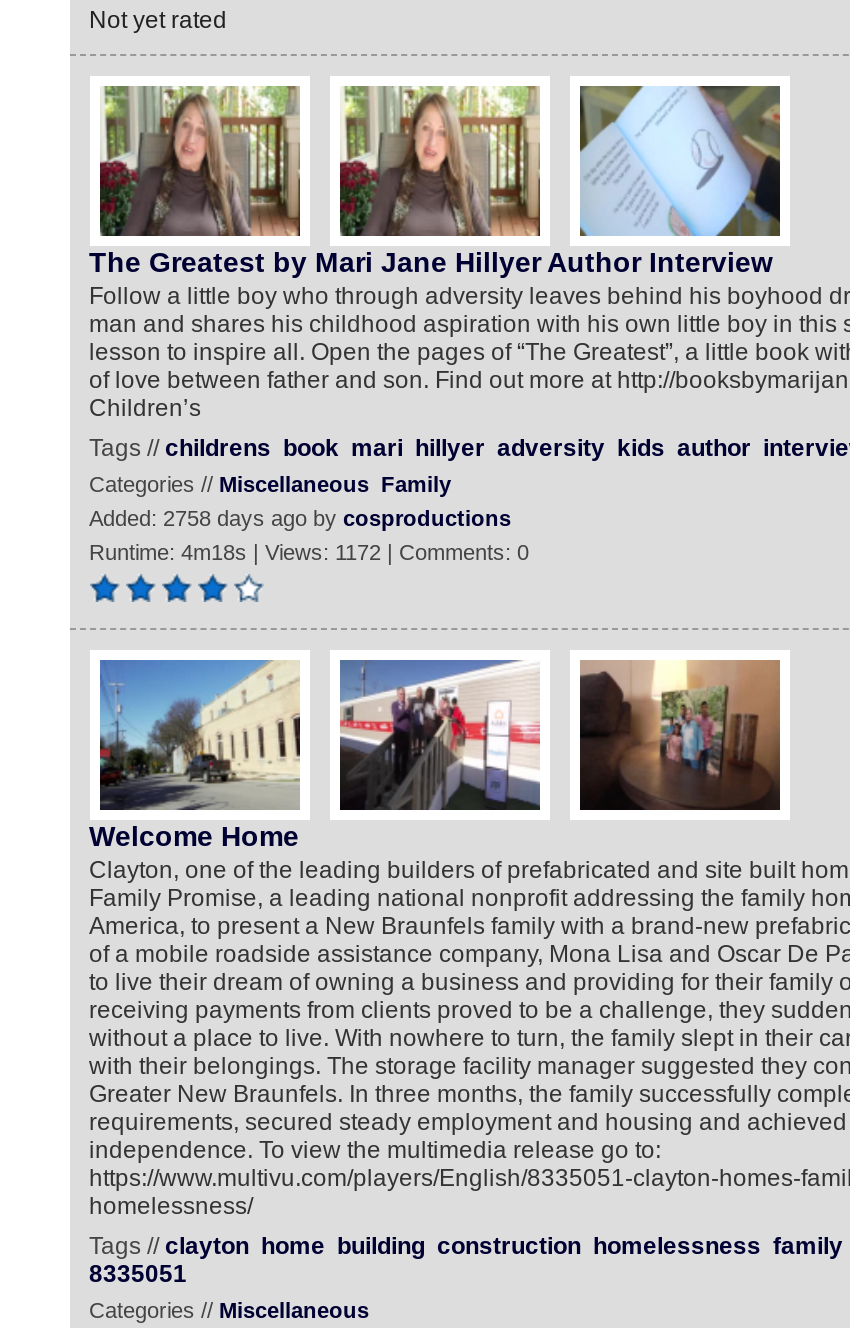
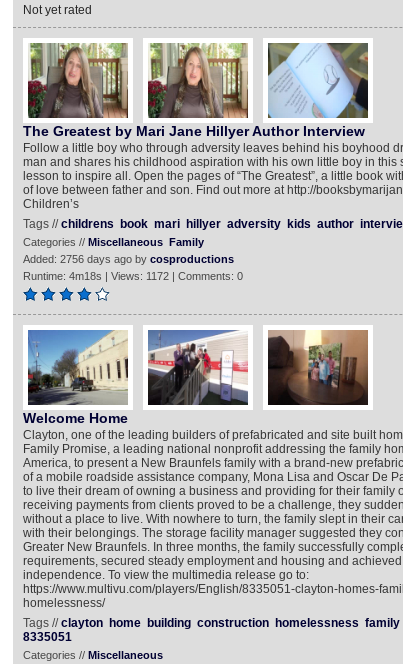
- Added: 2758 days ago by cosproductions
+ Added: 2756 days ago by cosproductions
